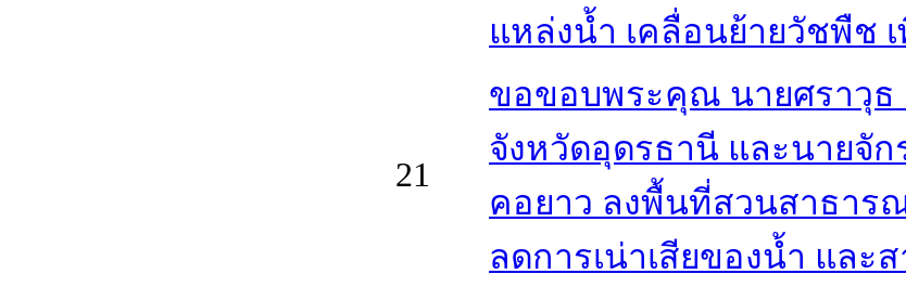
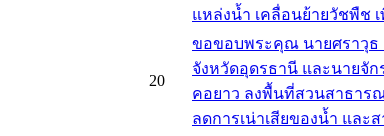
- 21
+ 20
